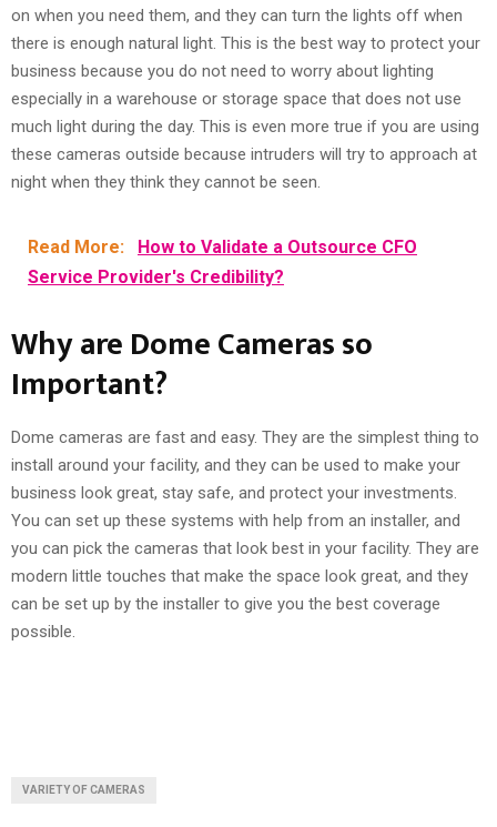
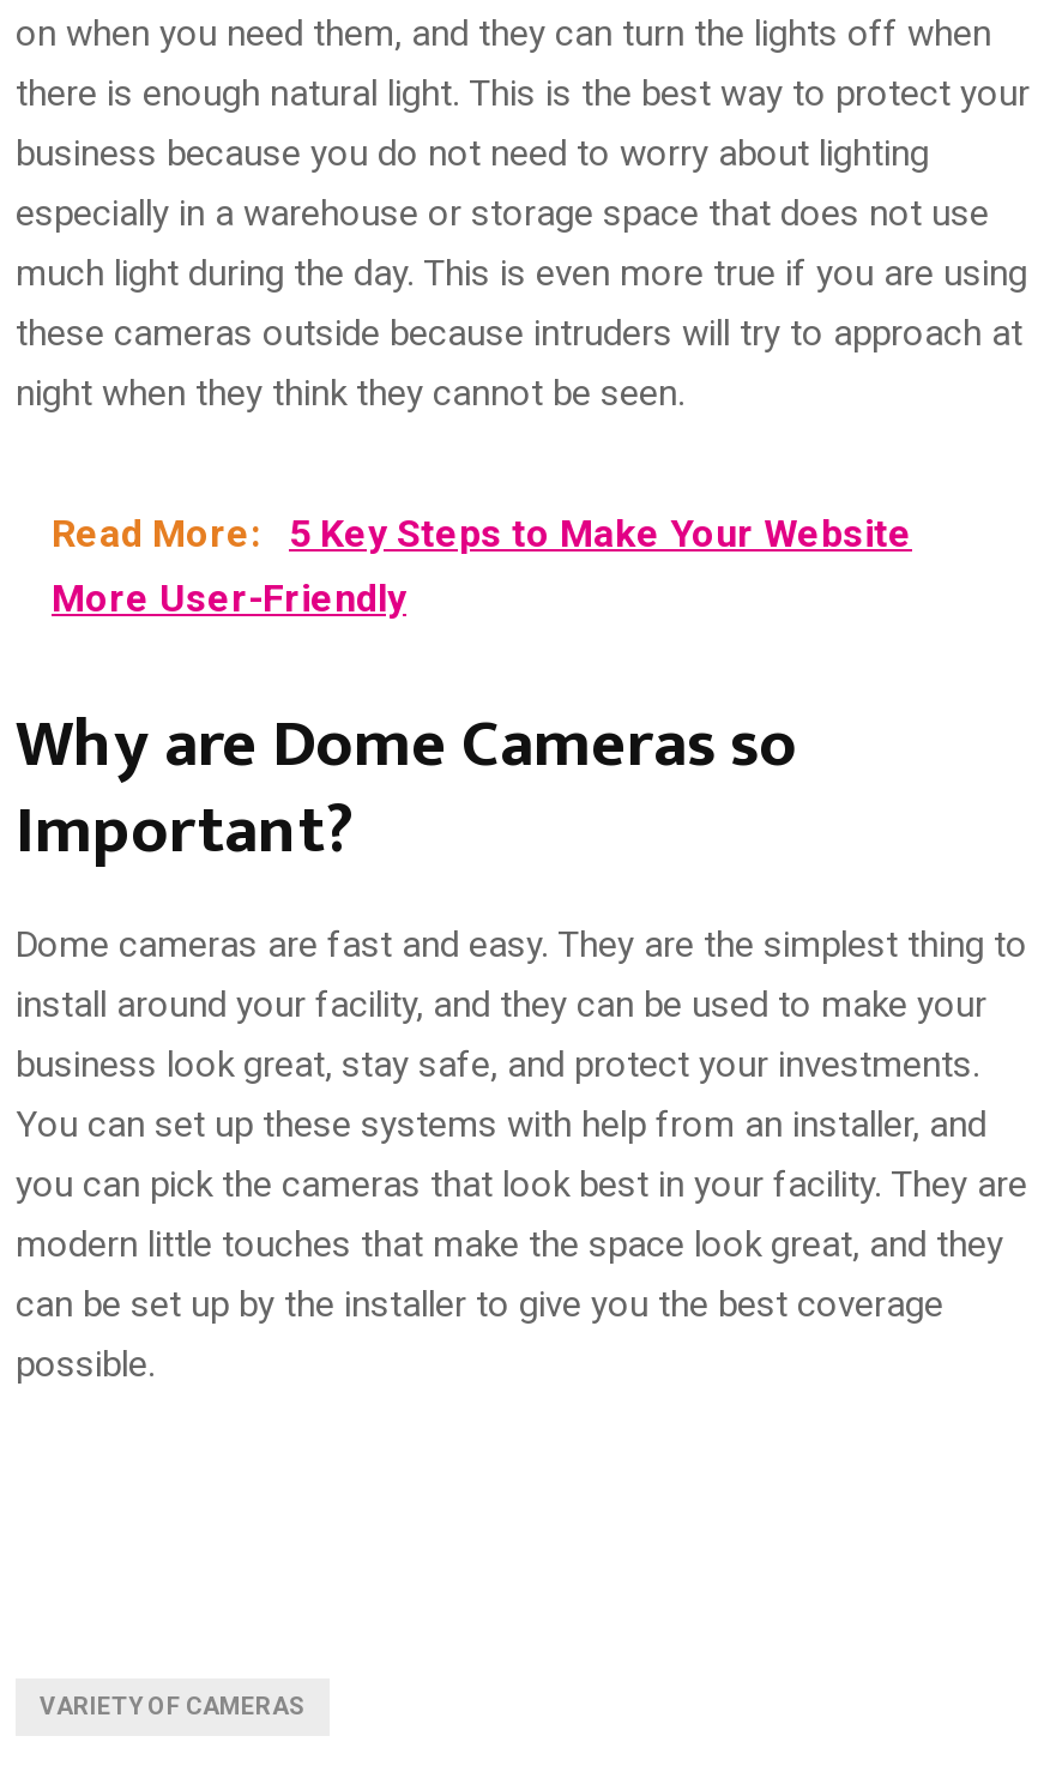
- Read More: How to Validate a Outsource CFO
- Service Provider's Credibility?
+ Read More: 5 Key Steps to Make Your Website
+ More User-Friendly
